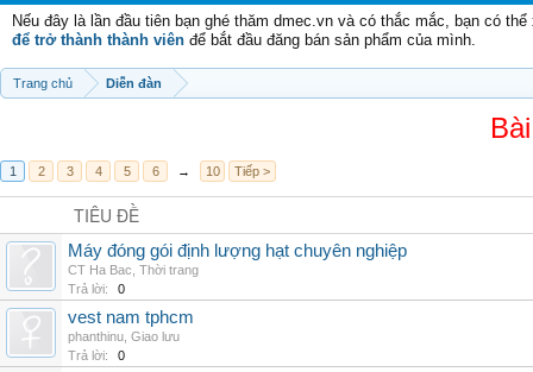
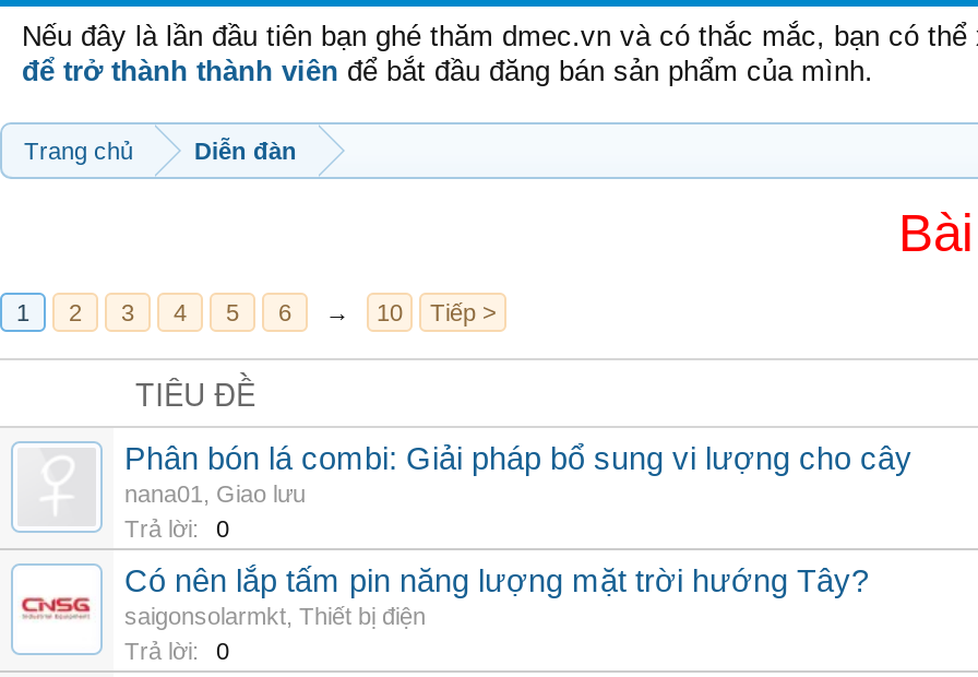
- Máy đóng gói định lượng hạt chuyên nghiệp
- CT Ha Bac, Thời trang
+ Phân bón lá combi: Giải pháp bổ sung vi lượng cho cây
+ nana01, Giao lưu

+ [image]

- vest nam tphcm
- phanthinu, Giao lưu
+ Có nên lắp tấm pin năng lượng mặt trời hướng Tây?
+ saigonsolarmkt, Thiết bị điện
